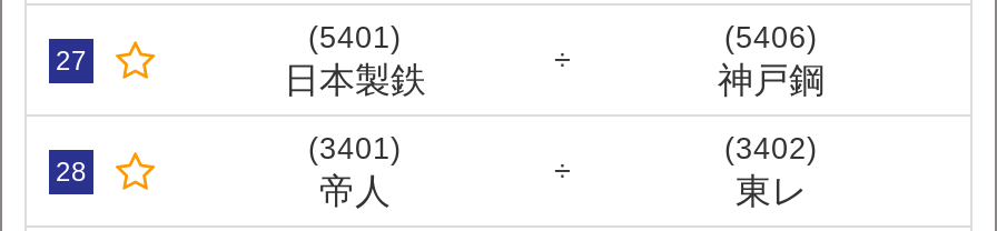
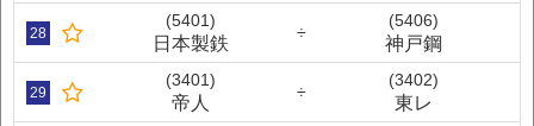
- 27
+ 28

- 28
+ 29
